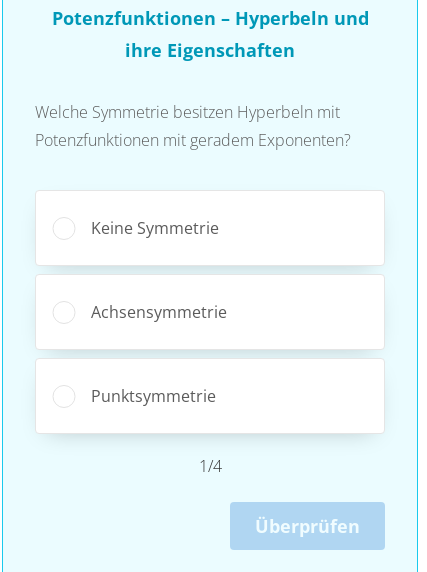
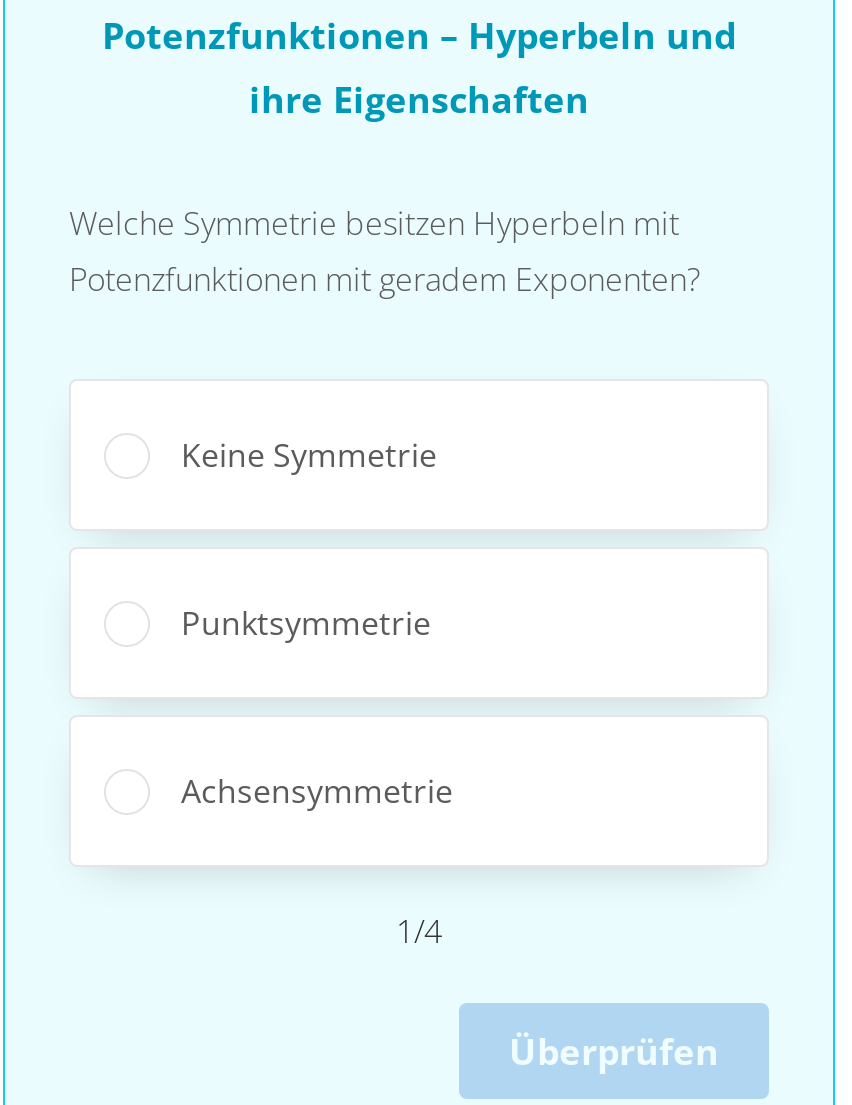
moved down: Achsensymmetrie

moved up: Punktsymmetrie
